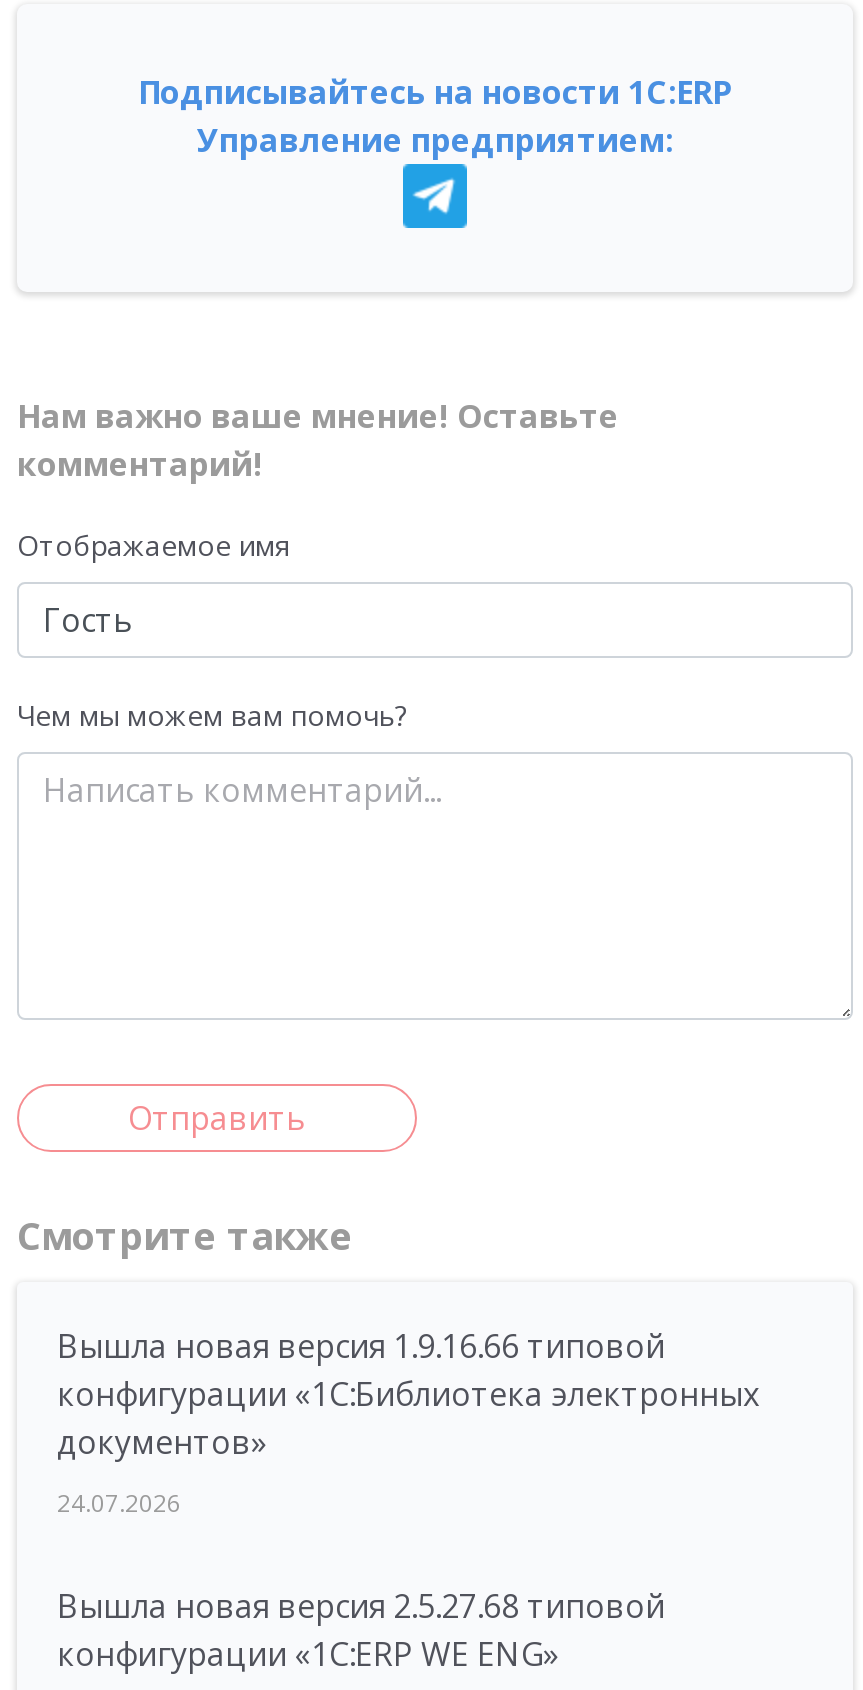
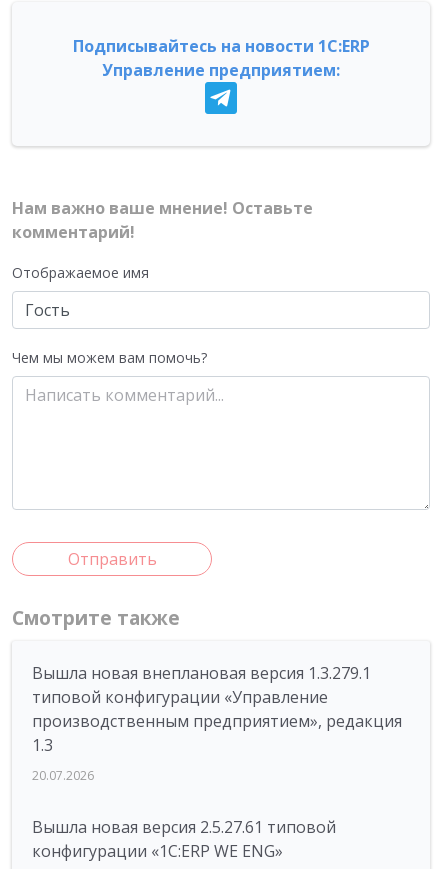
- Вышла новая версия 1.9.16.66 типовой
- конфигурации «1С:Библиотека электронных
- документов»
+ Вышла новая внеплановая версия 1.3.279.1
+ типовой конфигурации «Управление
+ производственным предприятием», редакция
+ 1.3

- 24.07.2026
+ 20.07.2026

- Вышла новая версия 2.5.27.68 типовой
+ Вышла новая версия 2.5.27.61 типовой
